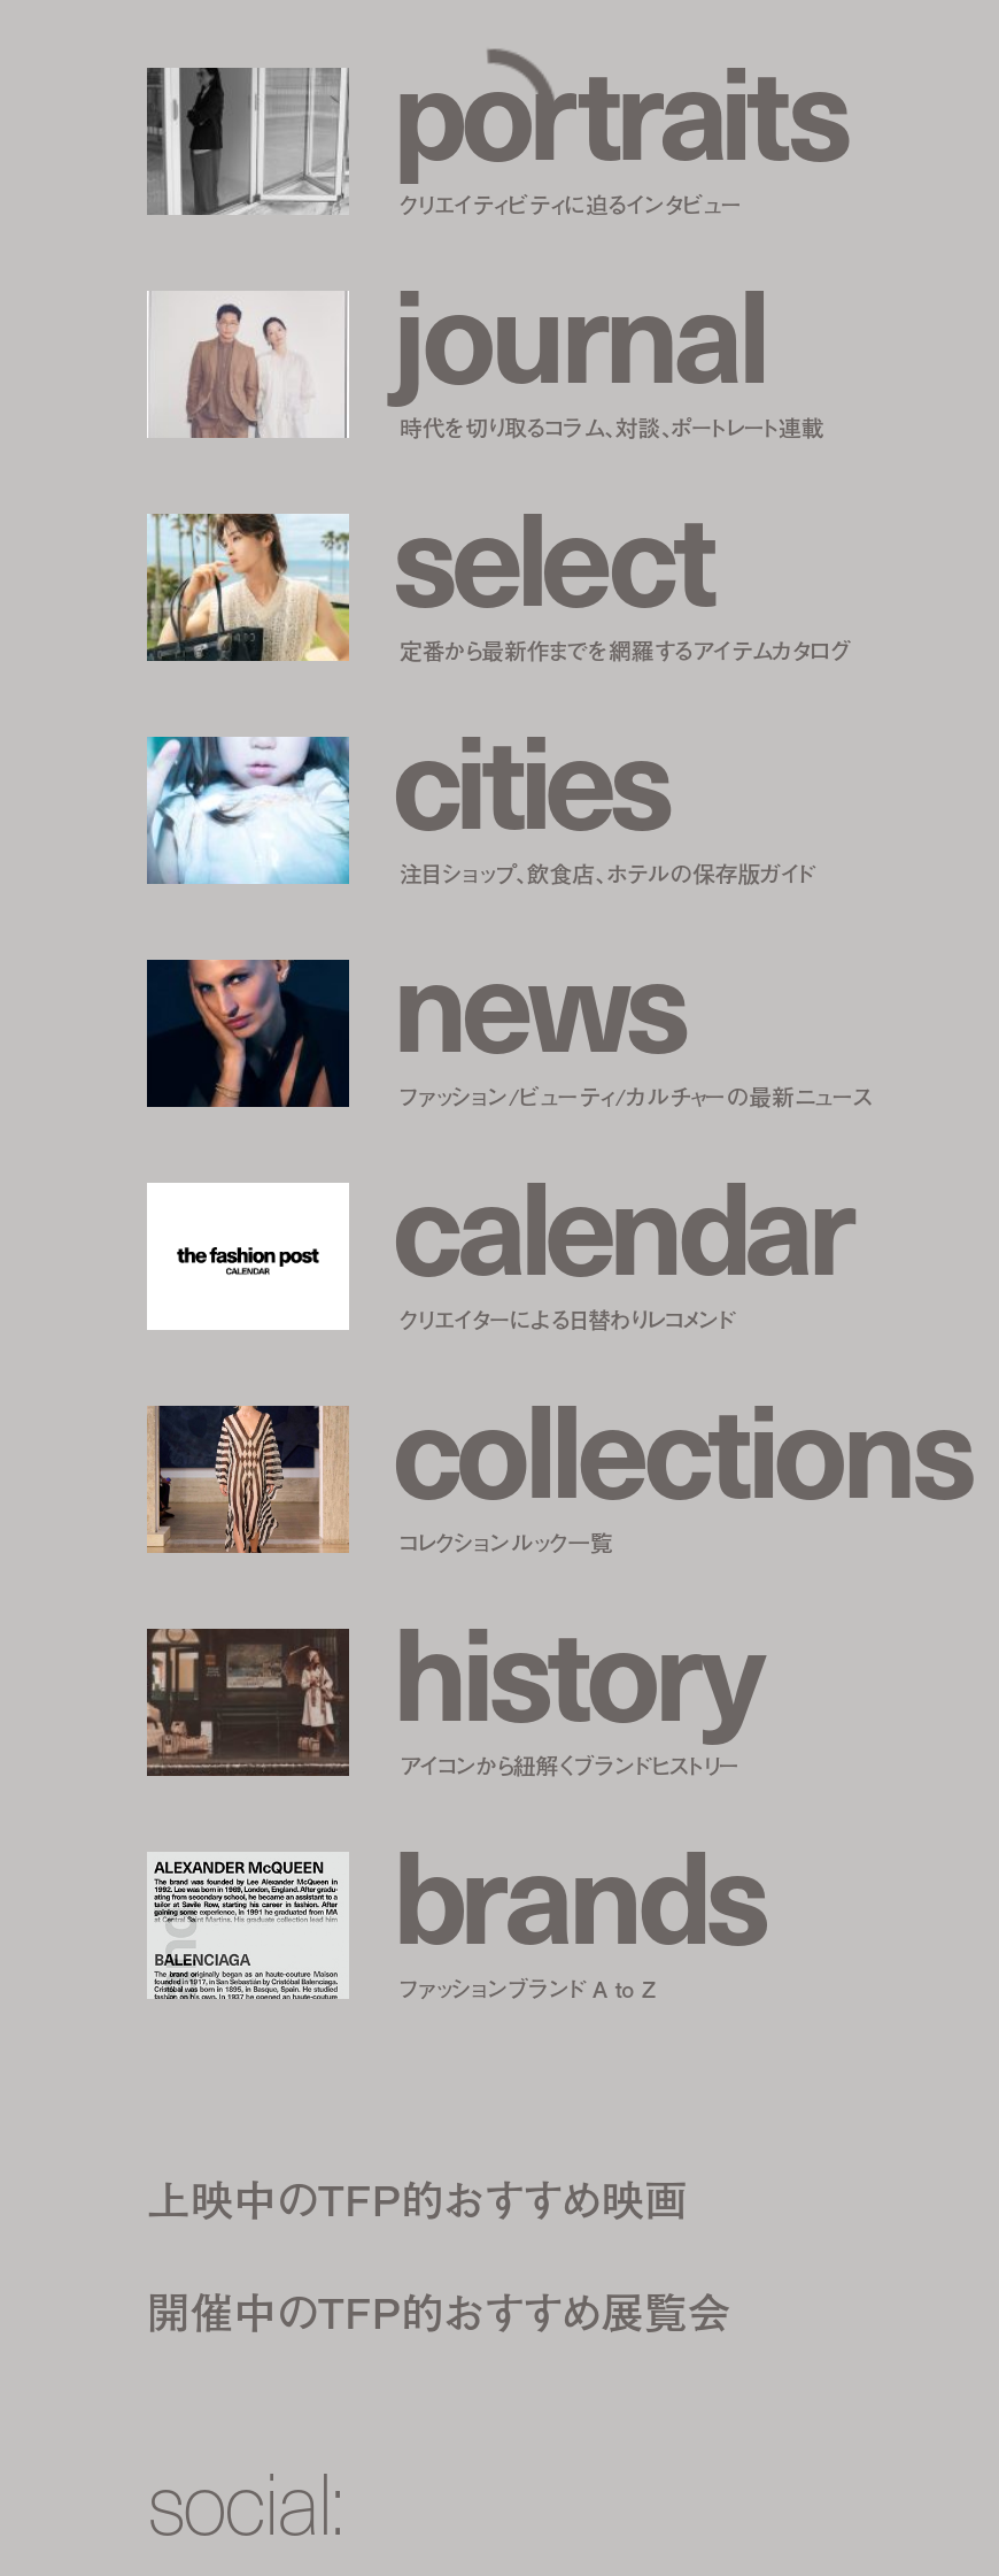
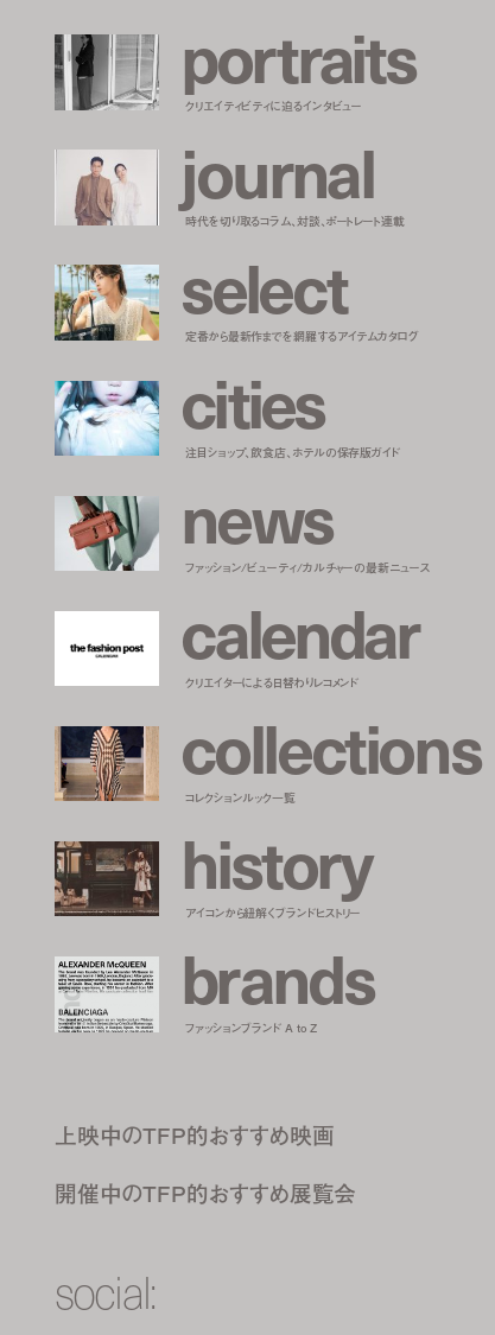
- [image]
+ [image]
